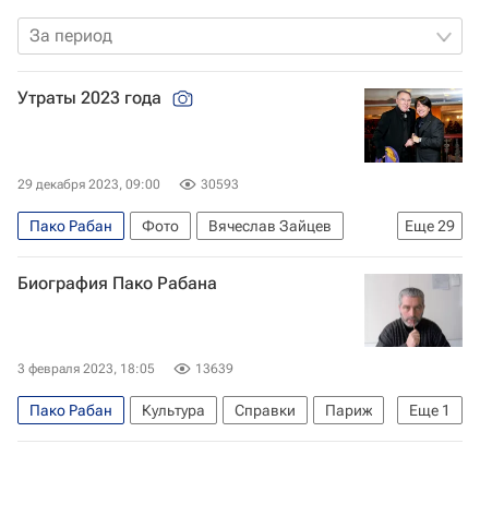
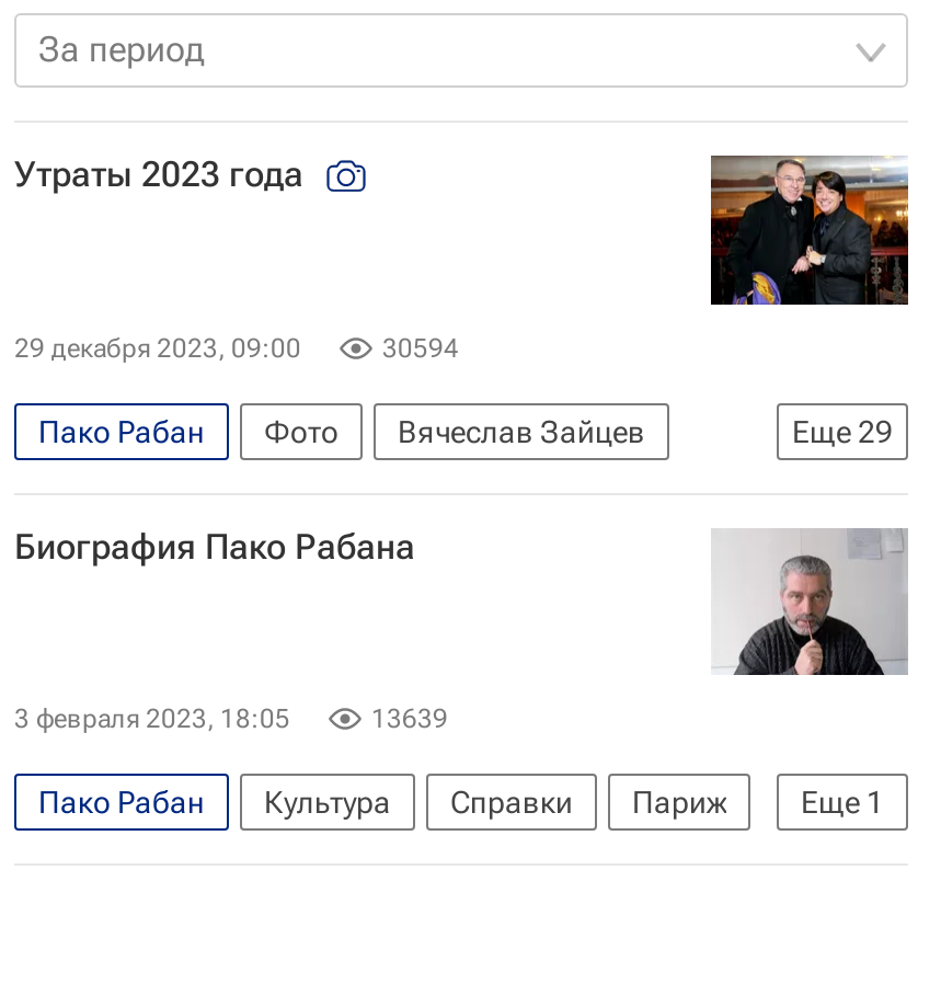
- 30593
+ 30594
